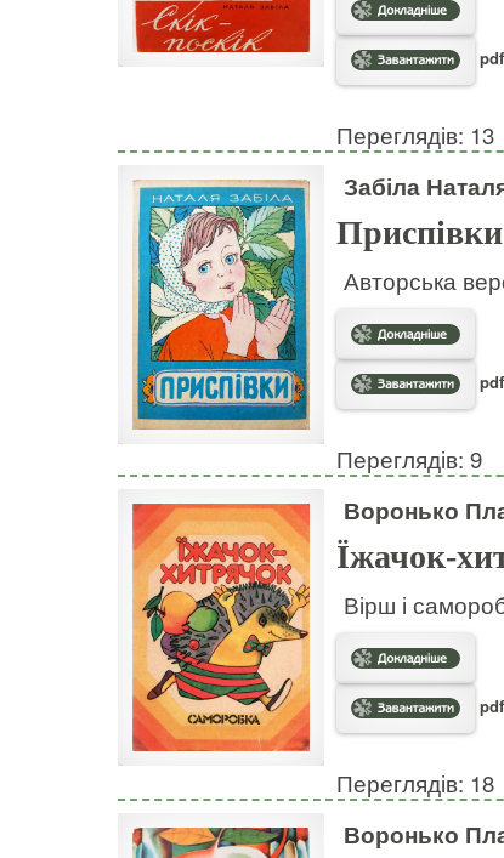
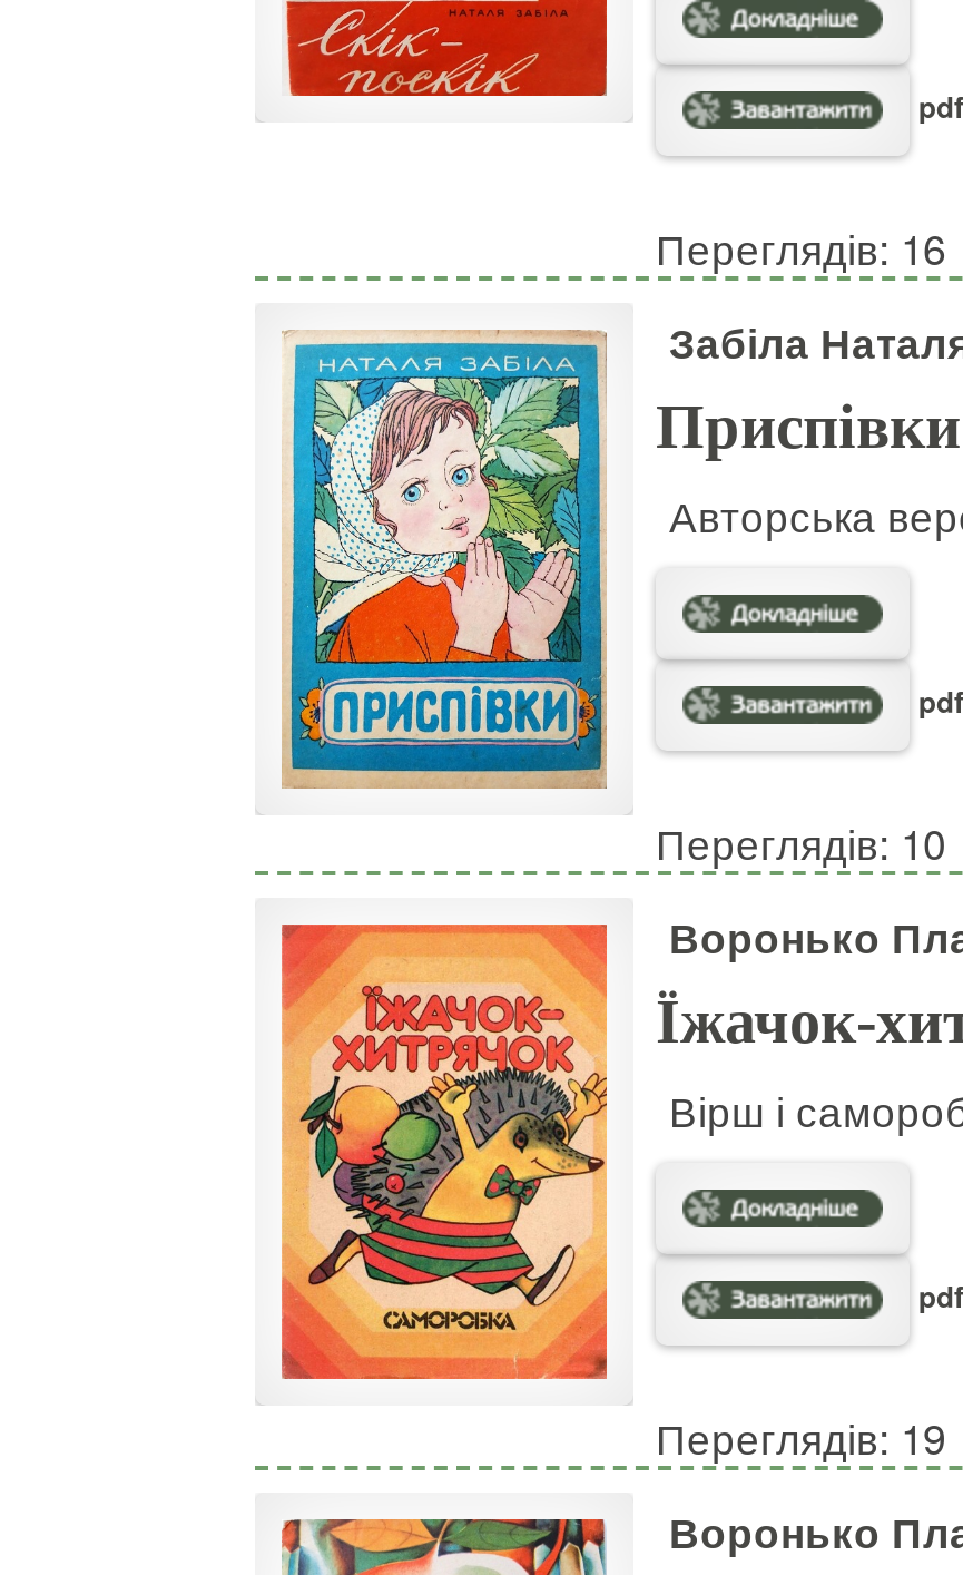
- Переглядів: 13
+ Переглядів: 16

- Переглядів: 9
+ Переглядів: 10

- Переглядів: 18
+ Переглядів: 19
